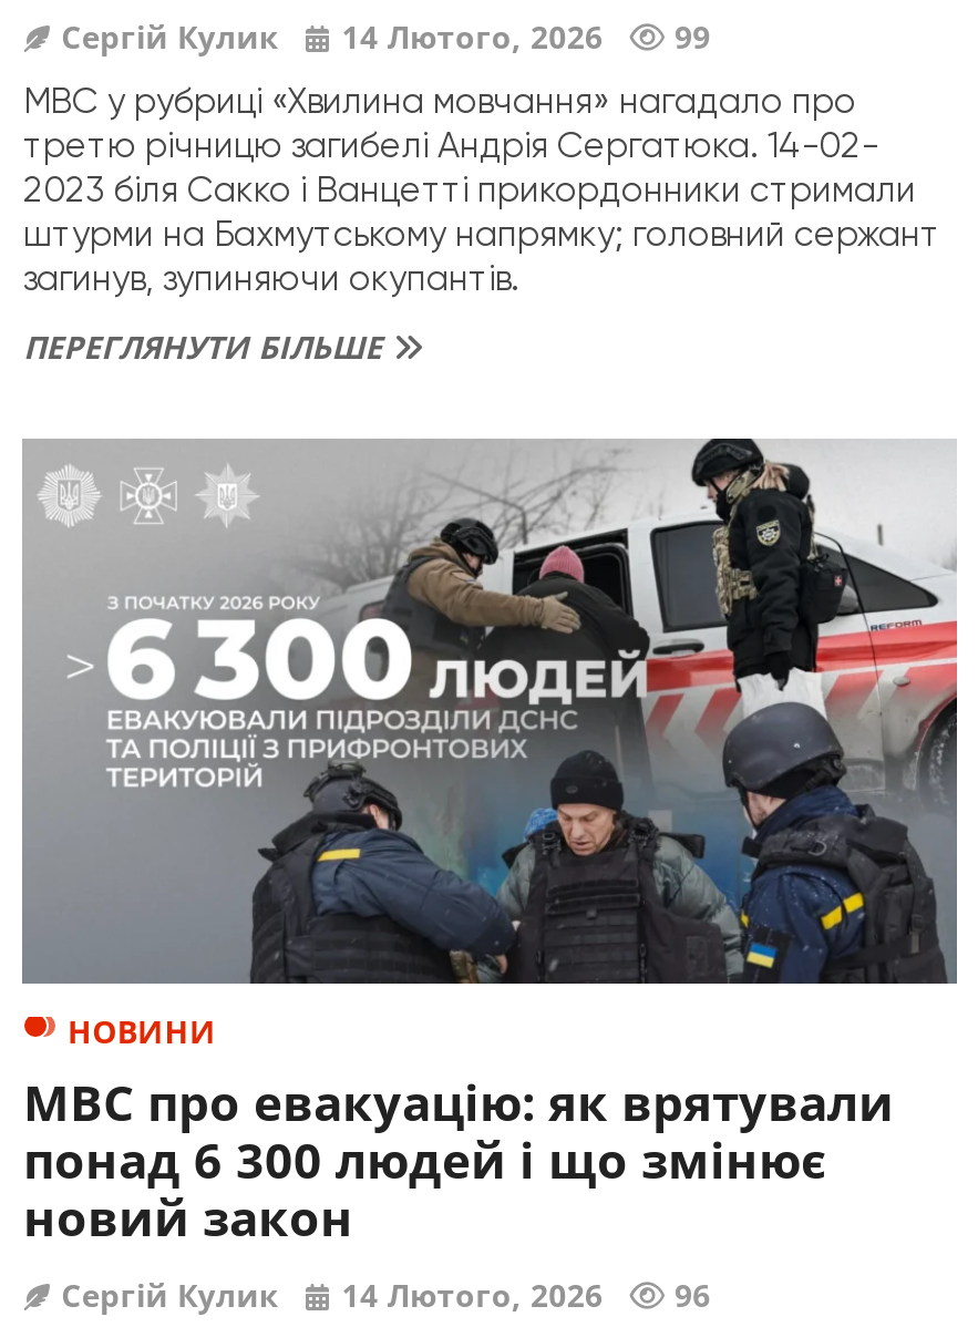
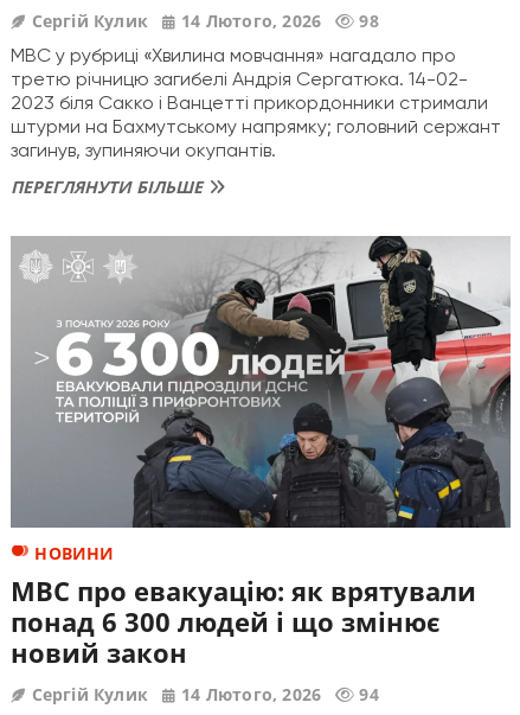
- Сергій Кулик 14 Лютого, 2026 99
+ Сергій Кулик 14 Лютого, 2026 98

- Сергій Кулик 14 Лютого, 2026 96
+ Сергій Кулик 14 Лютого, 2026 94
